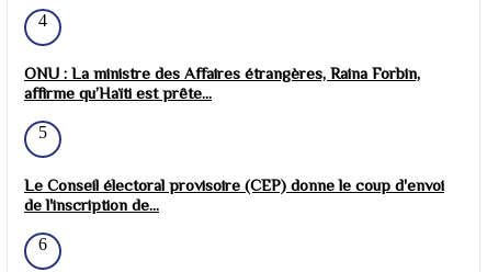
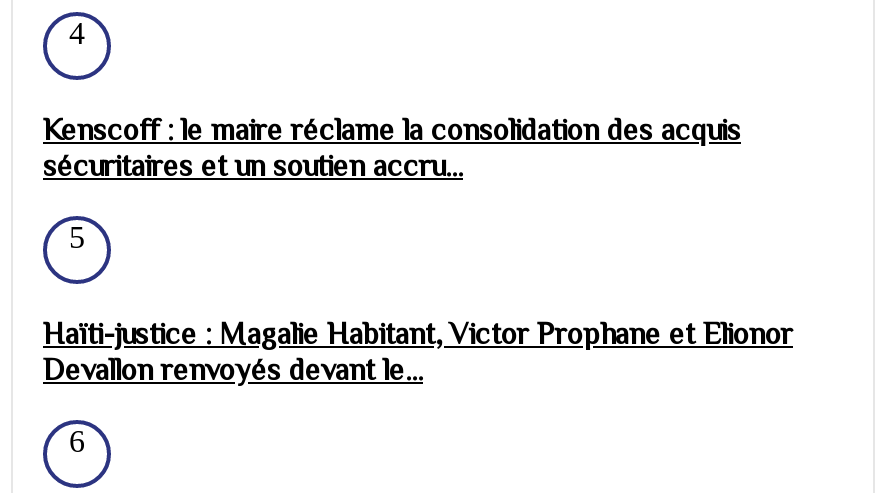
- ONU : La ministre des Affaires étrangères, Raina Forbin,
- affirme qu’Haïti est prête...
+ Kenscoff : le maire réclame la consolidation des acquis
+ sécuritaires et un soutien accru...

- Le Conseil électoral provisoire (CEP) donne le coup d'envoi
- de l'inscription de...
+ Haïti-justice : Magalie Habitant, Victor Prophane et Elionor
+ Devallon renvoyés devant le...
